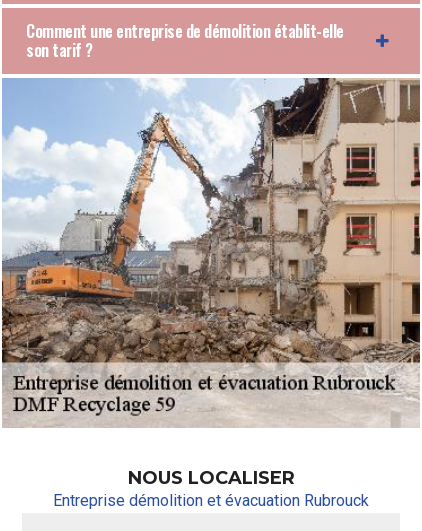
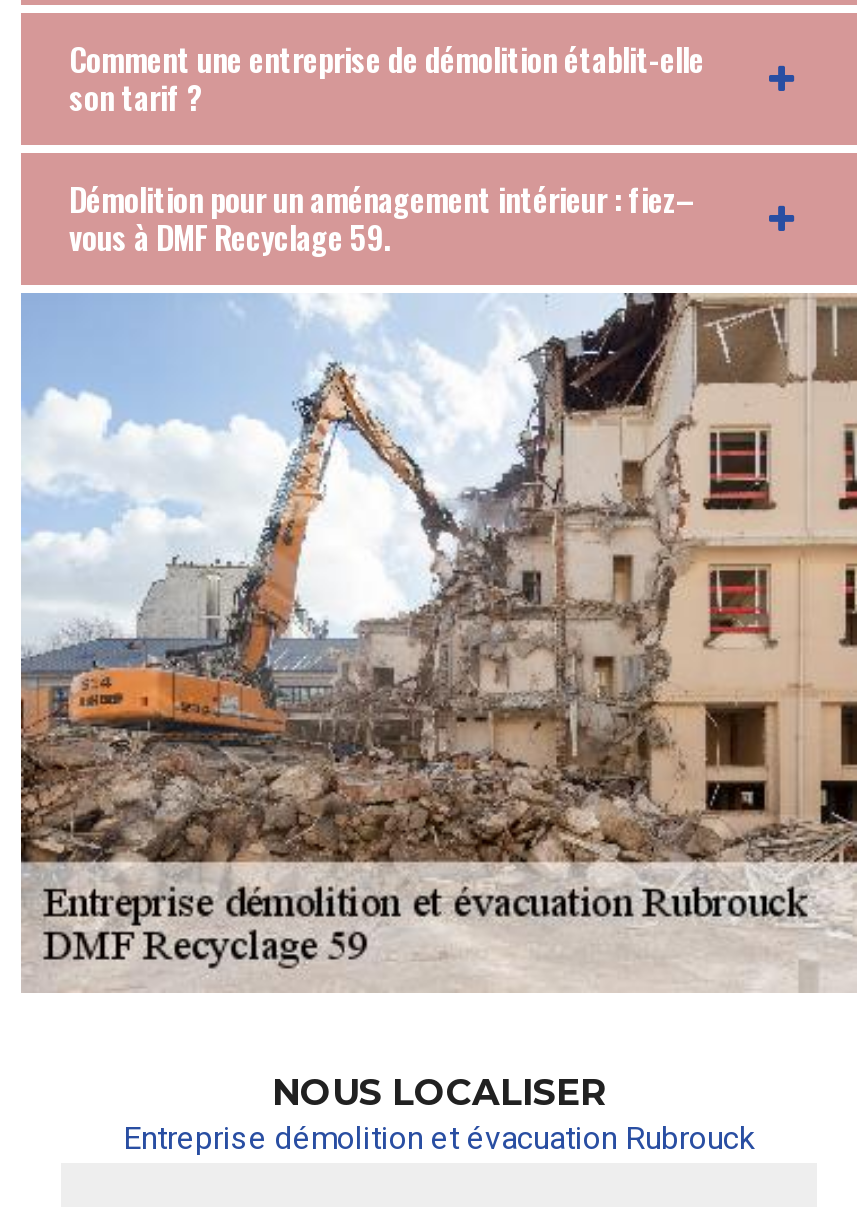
+ Démolition pour un aménagement intérieur : fiez–
+ vous à DMF Recyclage 59.
